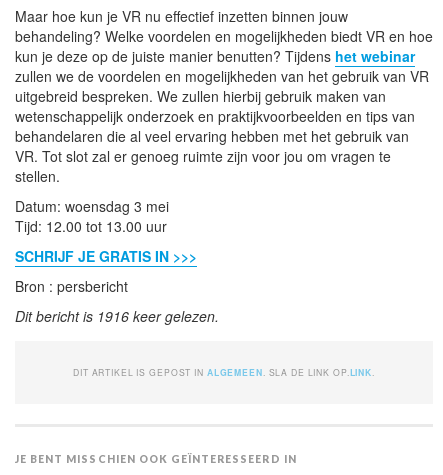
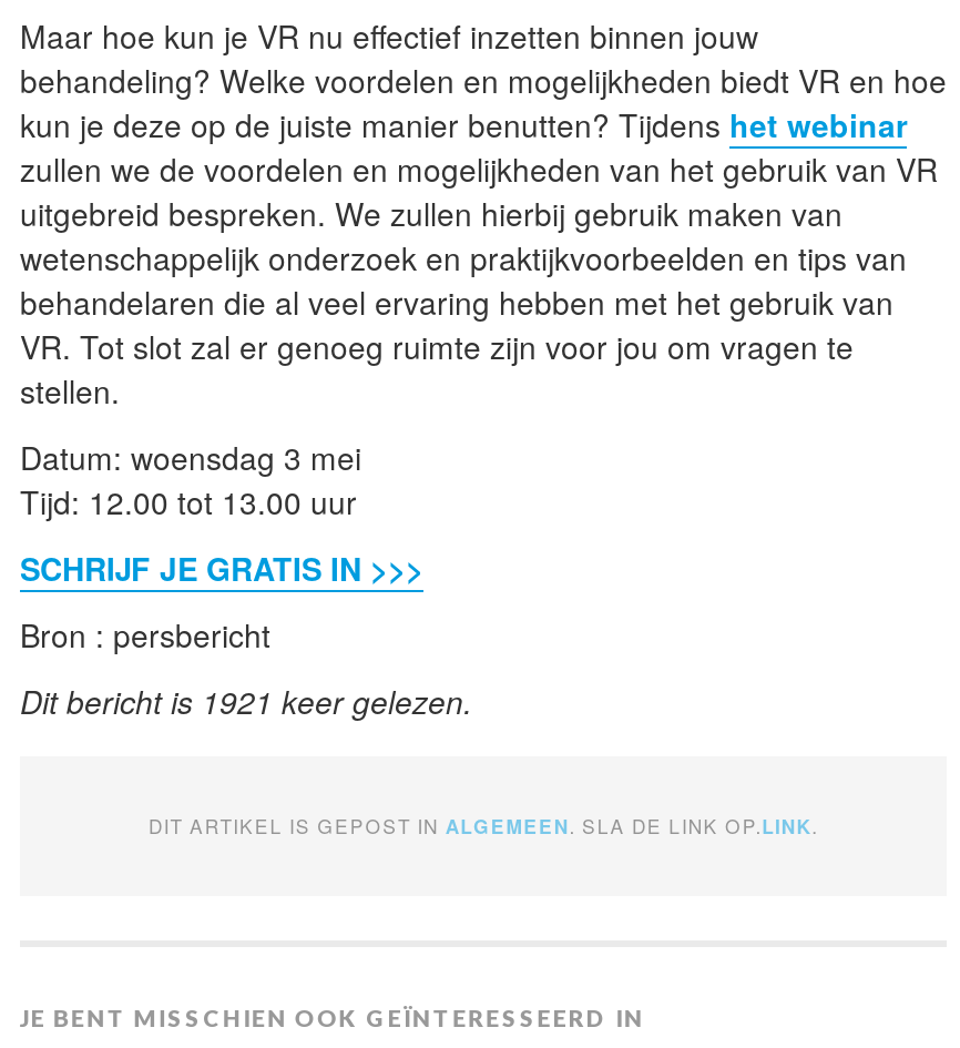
- Dit bericht is 1916 keer gelezen.
+ Dit bericht is 1921 keer gelezen.
